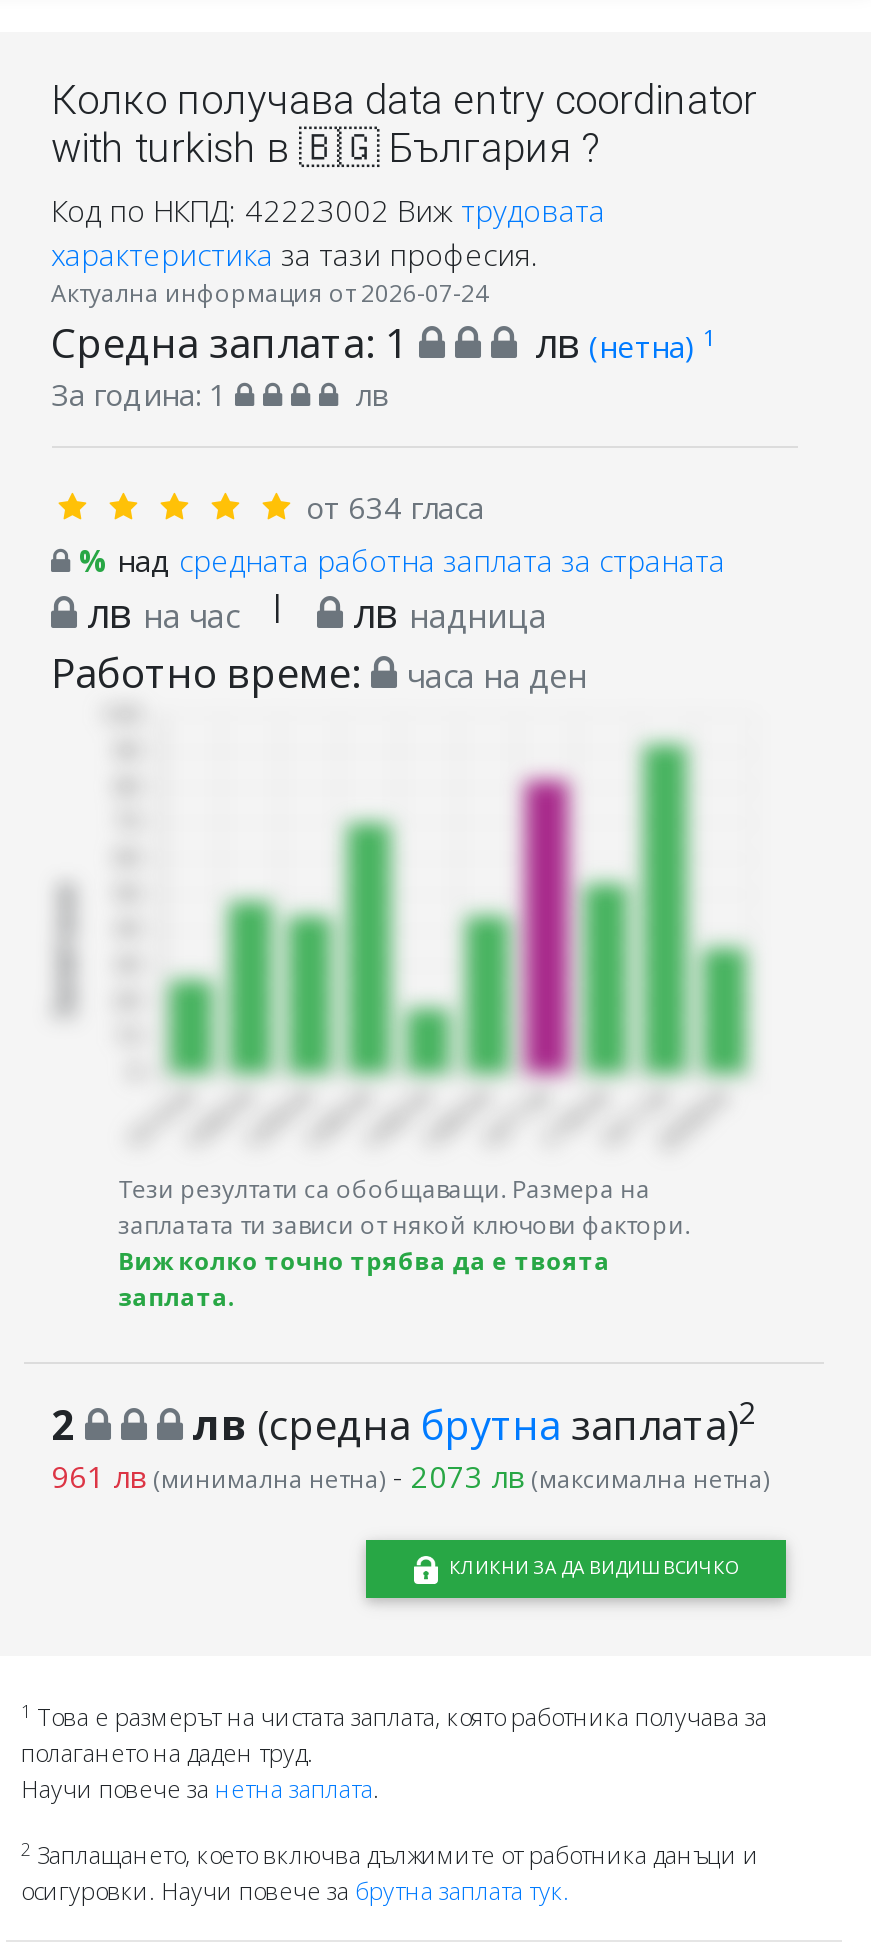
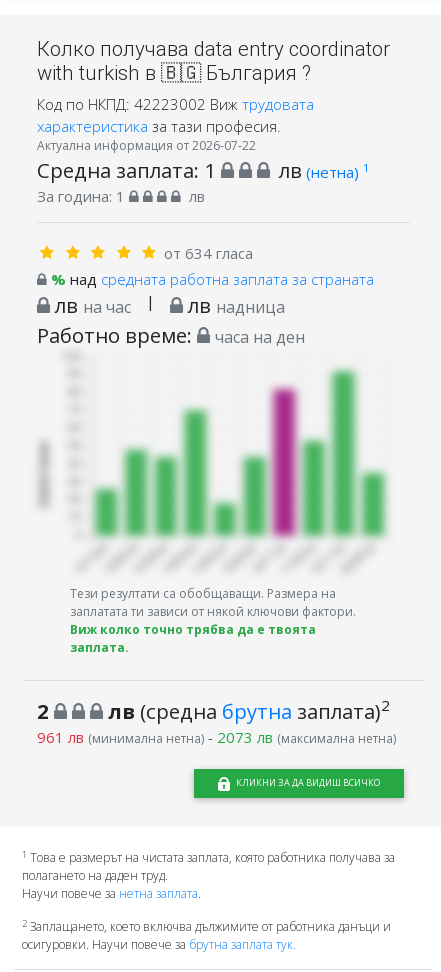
- Актуална информация от 2026-07-24
+ Актуална информация от 2026-07-22
